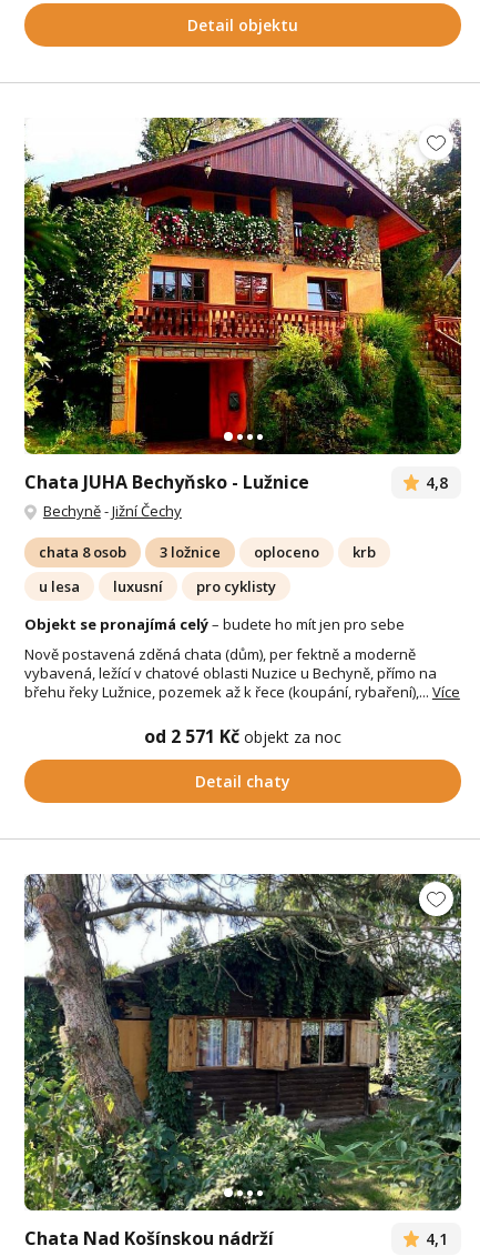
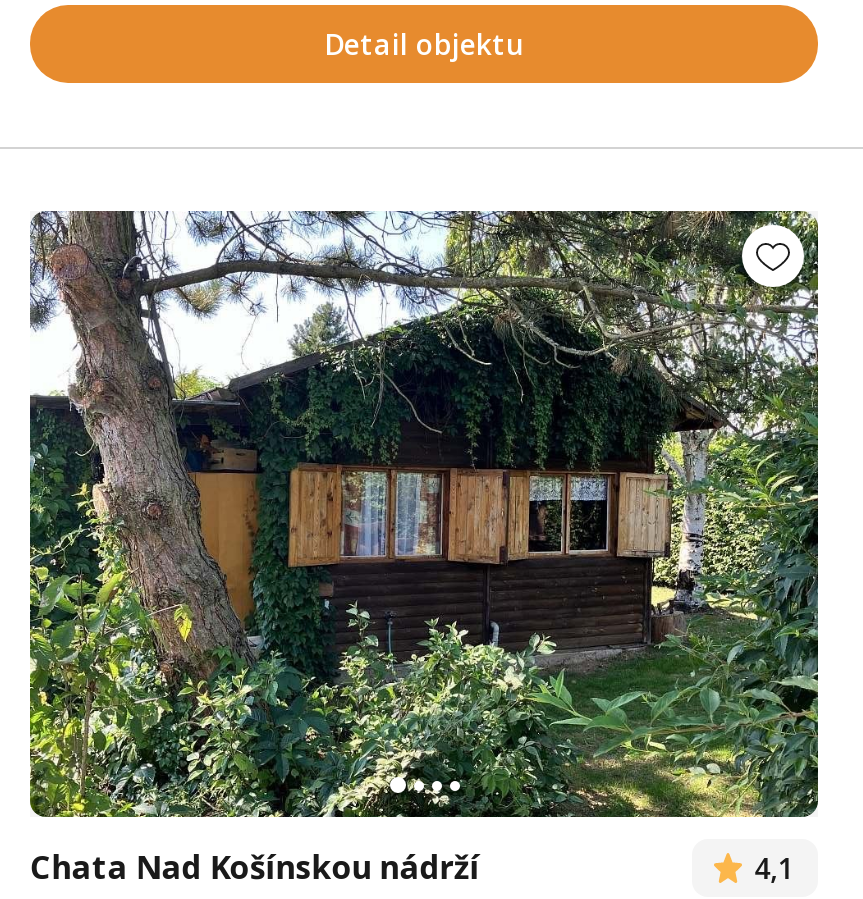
- [image]
- Chata JUHA Bechyňsko - Lužnice
- 4,8
- Bechyně- Jižní Čechy
- chata 8 osob
- 3 ložnice
- oploceno
- krb
- u lesa
- luxusní
- pro cyklisty
- Objekt se pronajímá celý– budete ho mít jen pro sebe
- Nově postavená zděná chata (dům), per fektně a moderně
- vybavená, ležící v chatové oblasti Nuzice u Bechyně, přímo na
- břehu řeky Lužnice, pozemek až k řece (koupání, rybaření),... Více
- od 2 571 Kč objekt za noc
- Detail chaty
